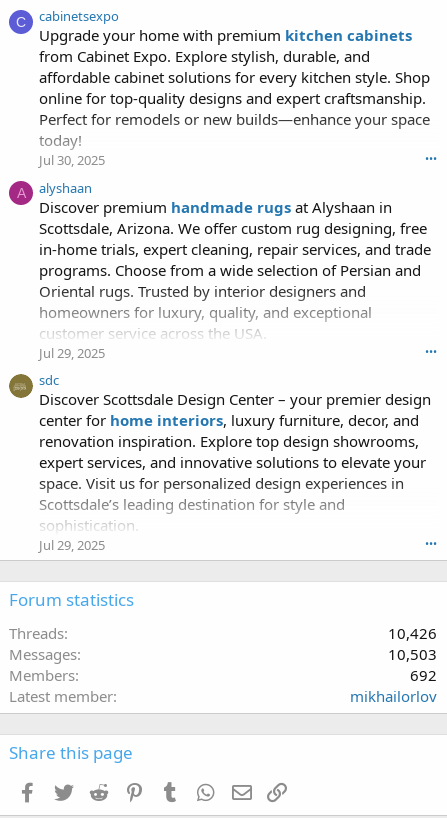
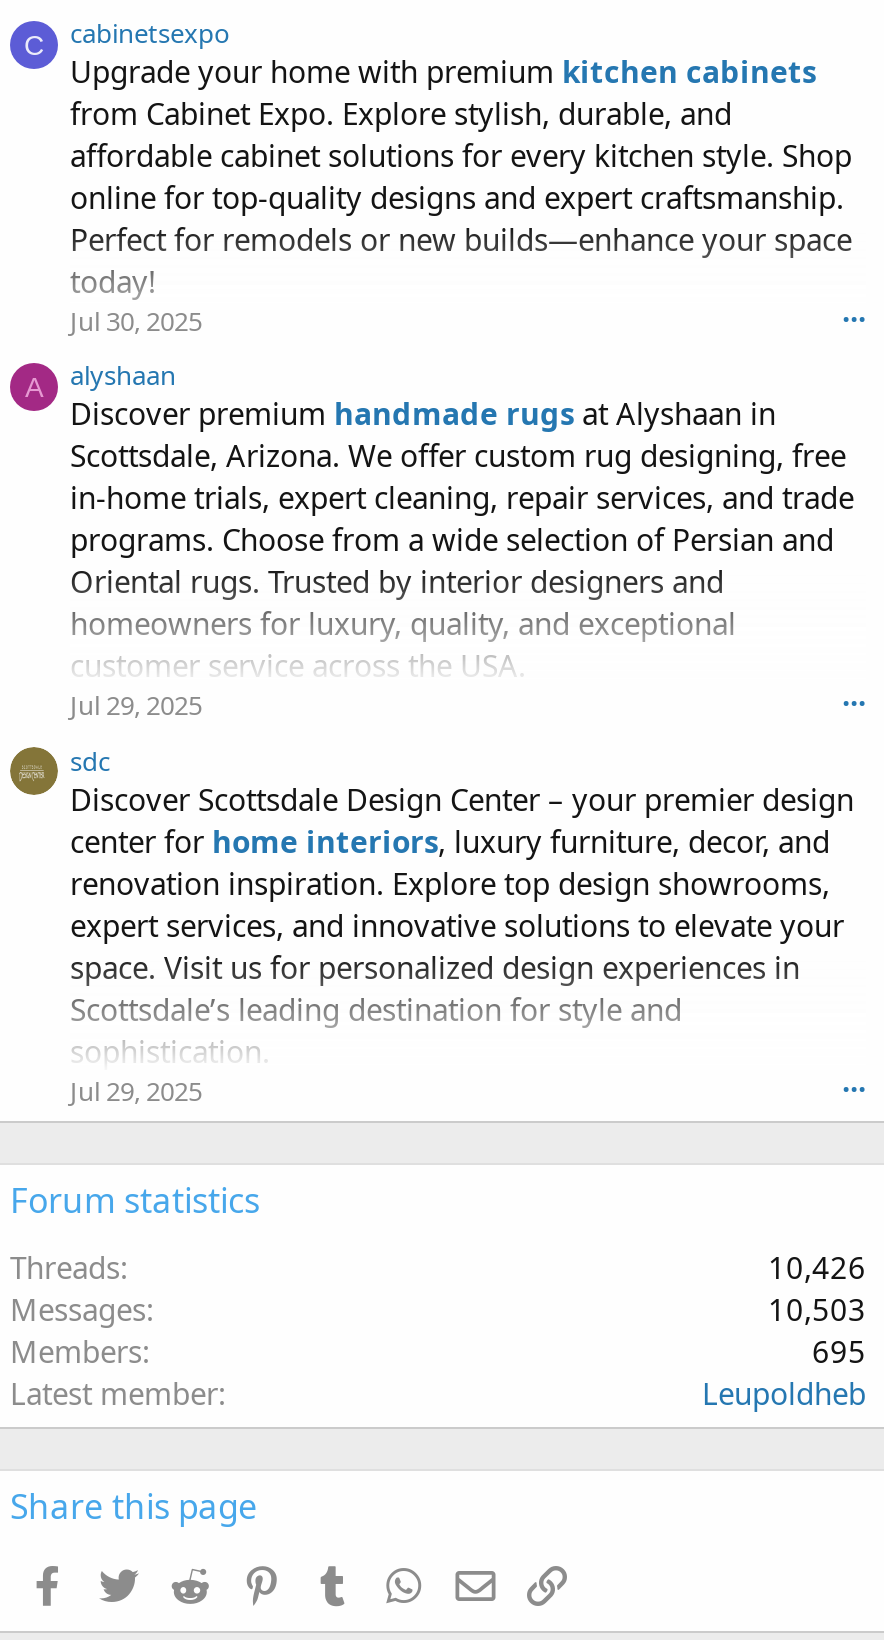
- 692
+ 695

- mikhailorlov
+ Leupoldheb
